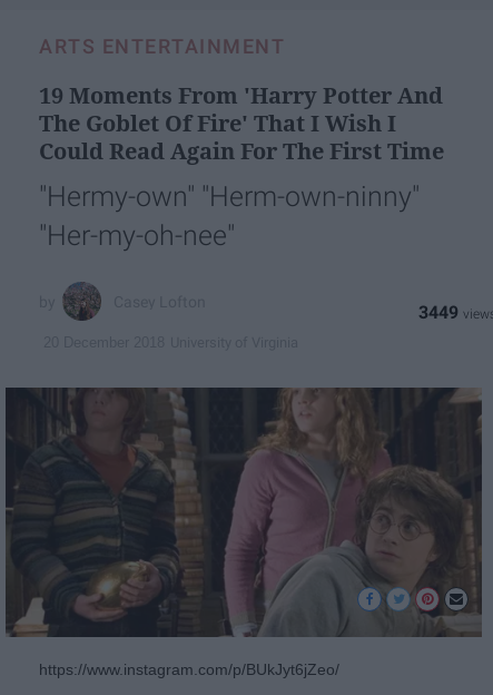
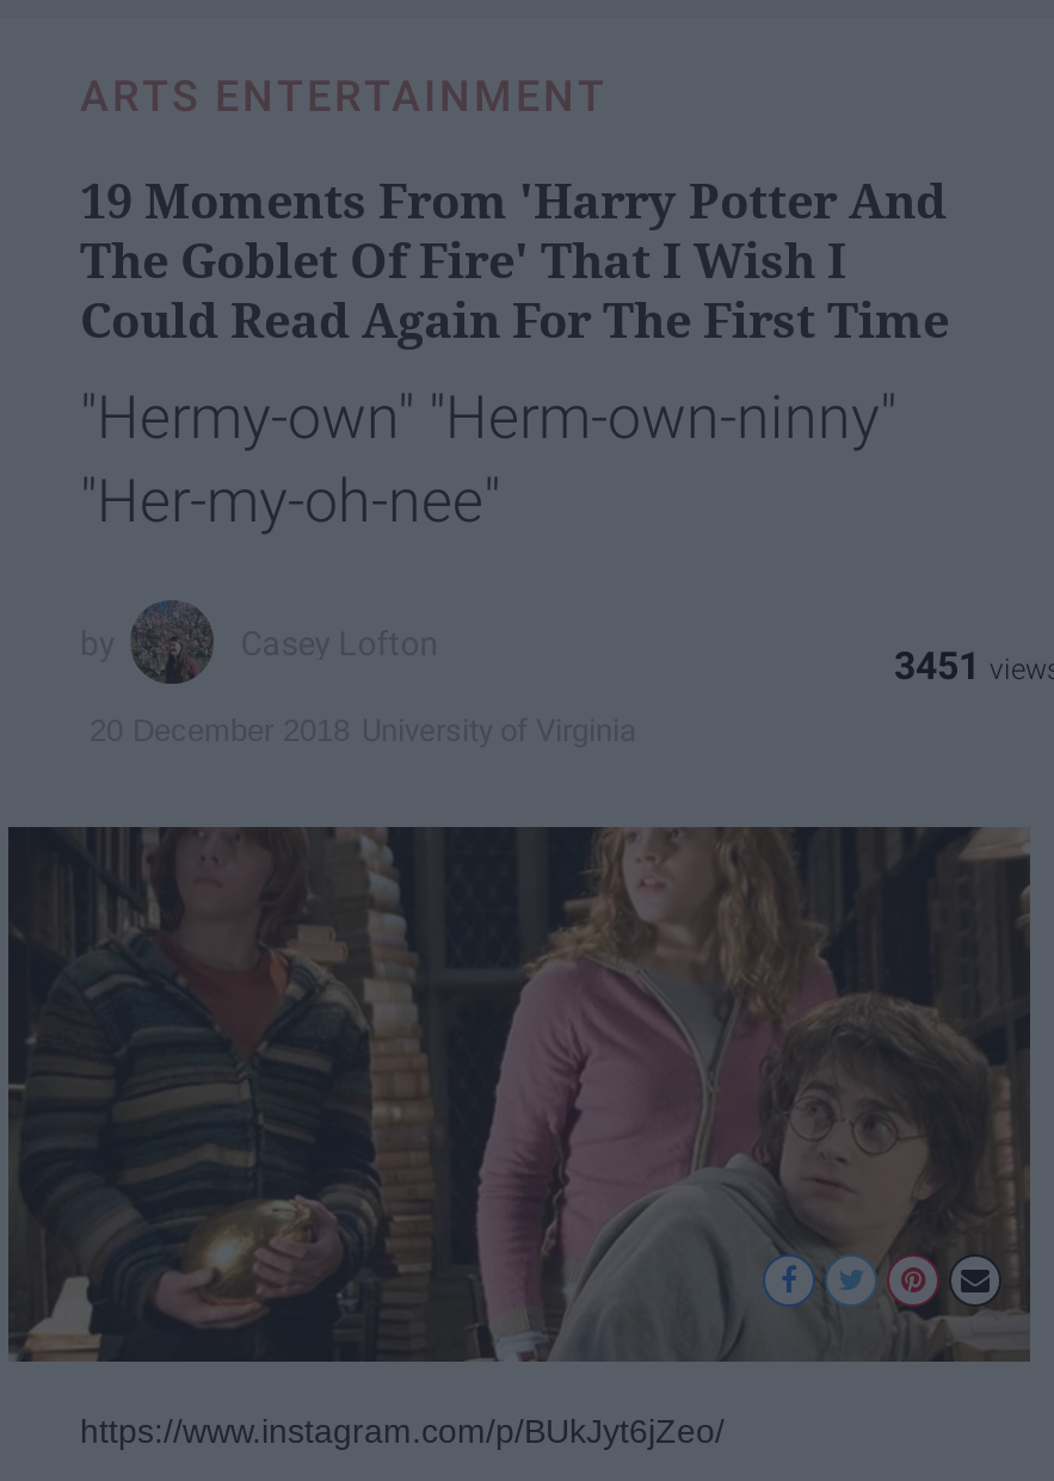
- 3449
+ 3451
